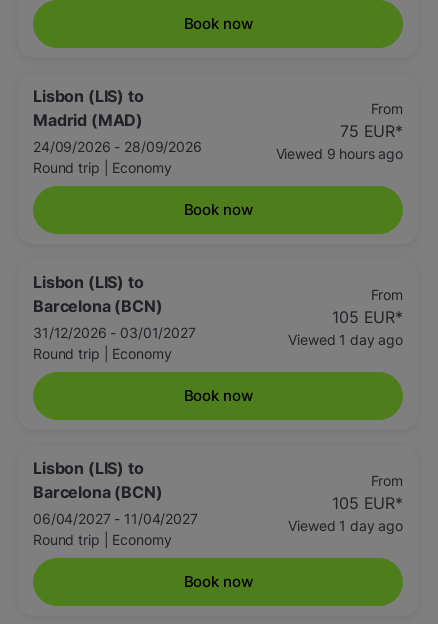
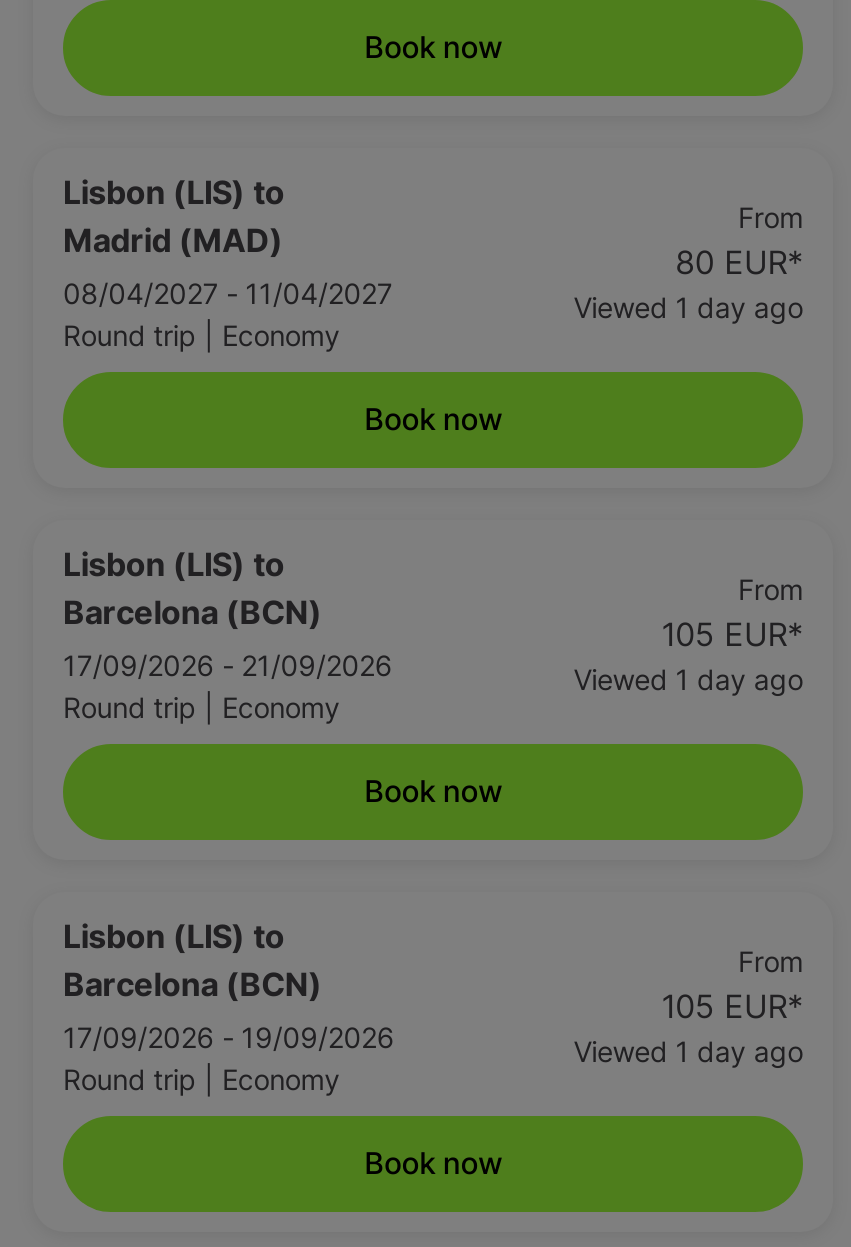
- 75 EUR*
+ 80 EUR*

- 24/09/2026 - 28/09/2026
+ 08/04/2027 - 11/04/2027

- Viewed 9 hours ago
+ Viewed 1 day ago

- 31/12/2026 - 03/01/2027
+ 17/09/2026 - 21/09/2026

- 06/04/2027 - 11/04/2027
+ 17/09/2026 - 19/09/2026
